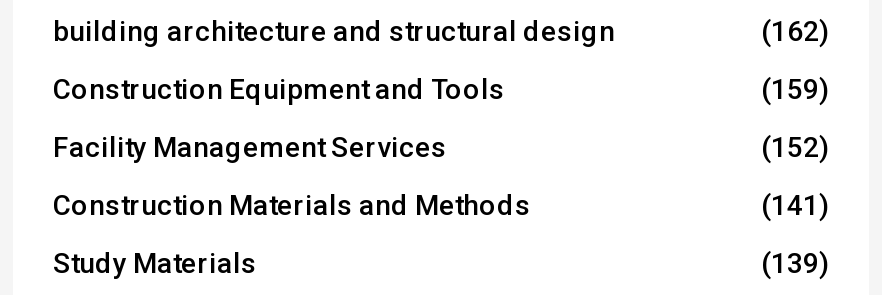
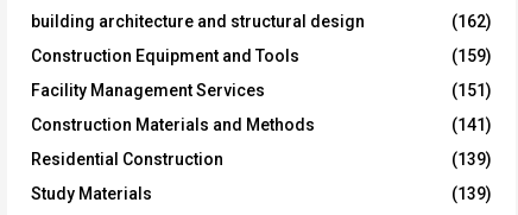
- (152)
+ (151)

+ Residential Construction
+ (139)
